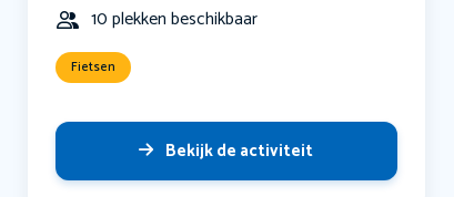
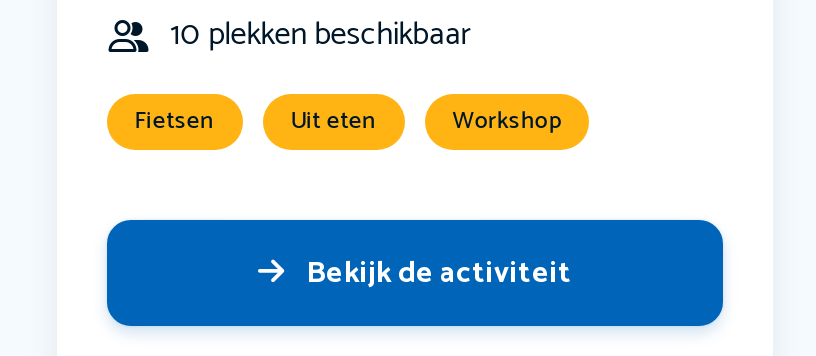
+ Uit eten
+ Workshop
